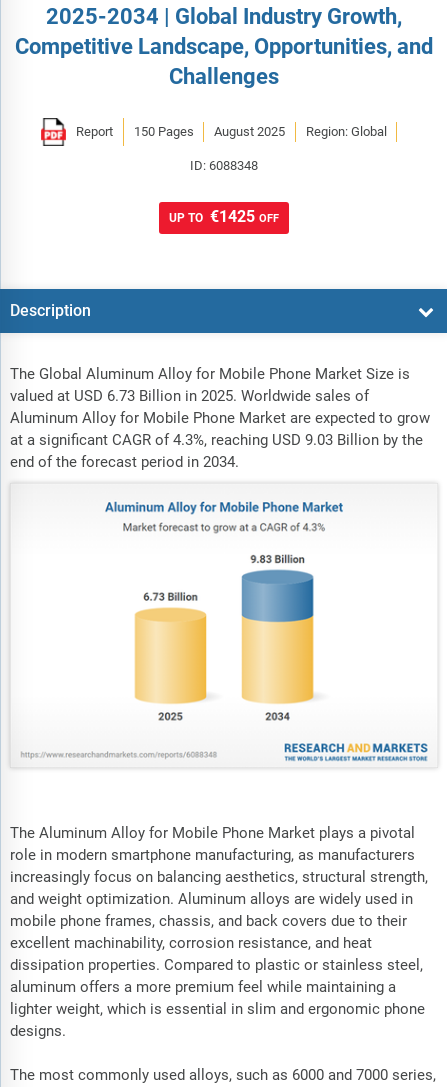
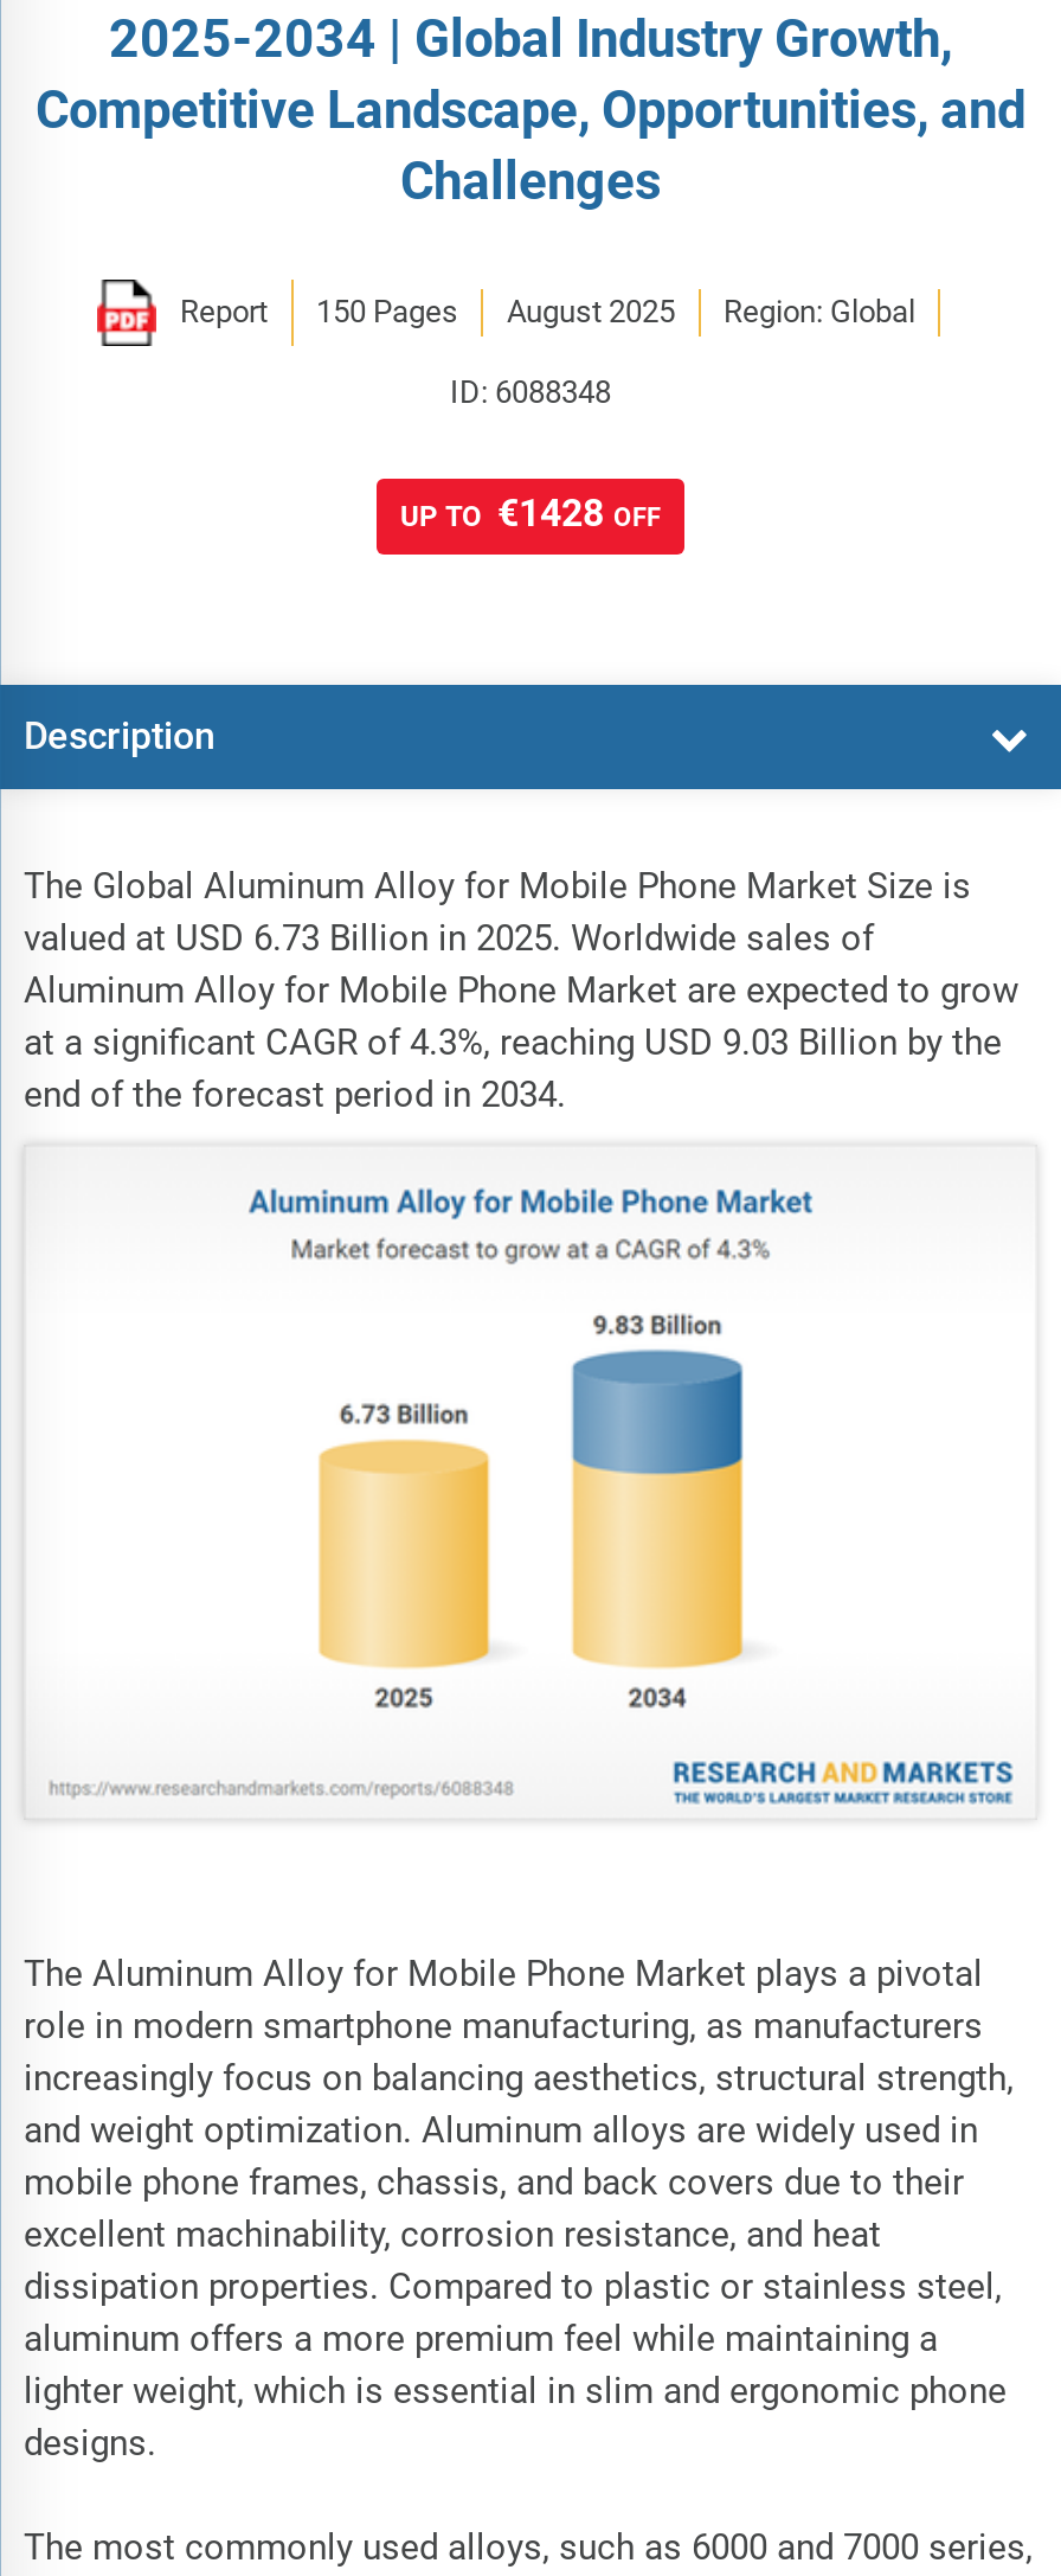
- UP TO €1425 OFF
+ UP TO €1428 OFF
